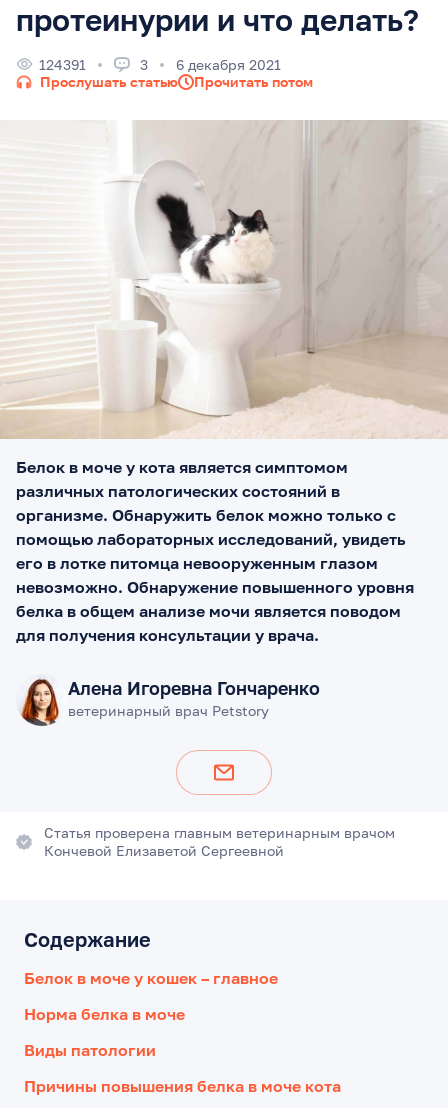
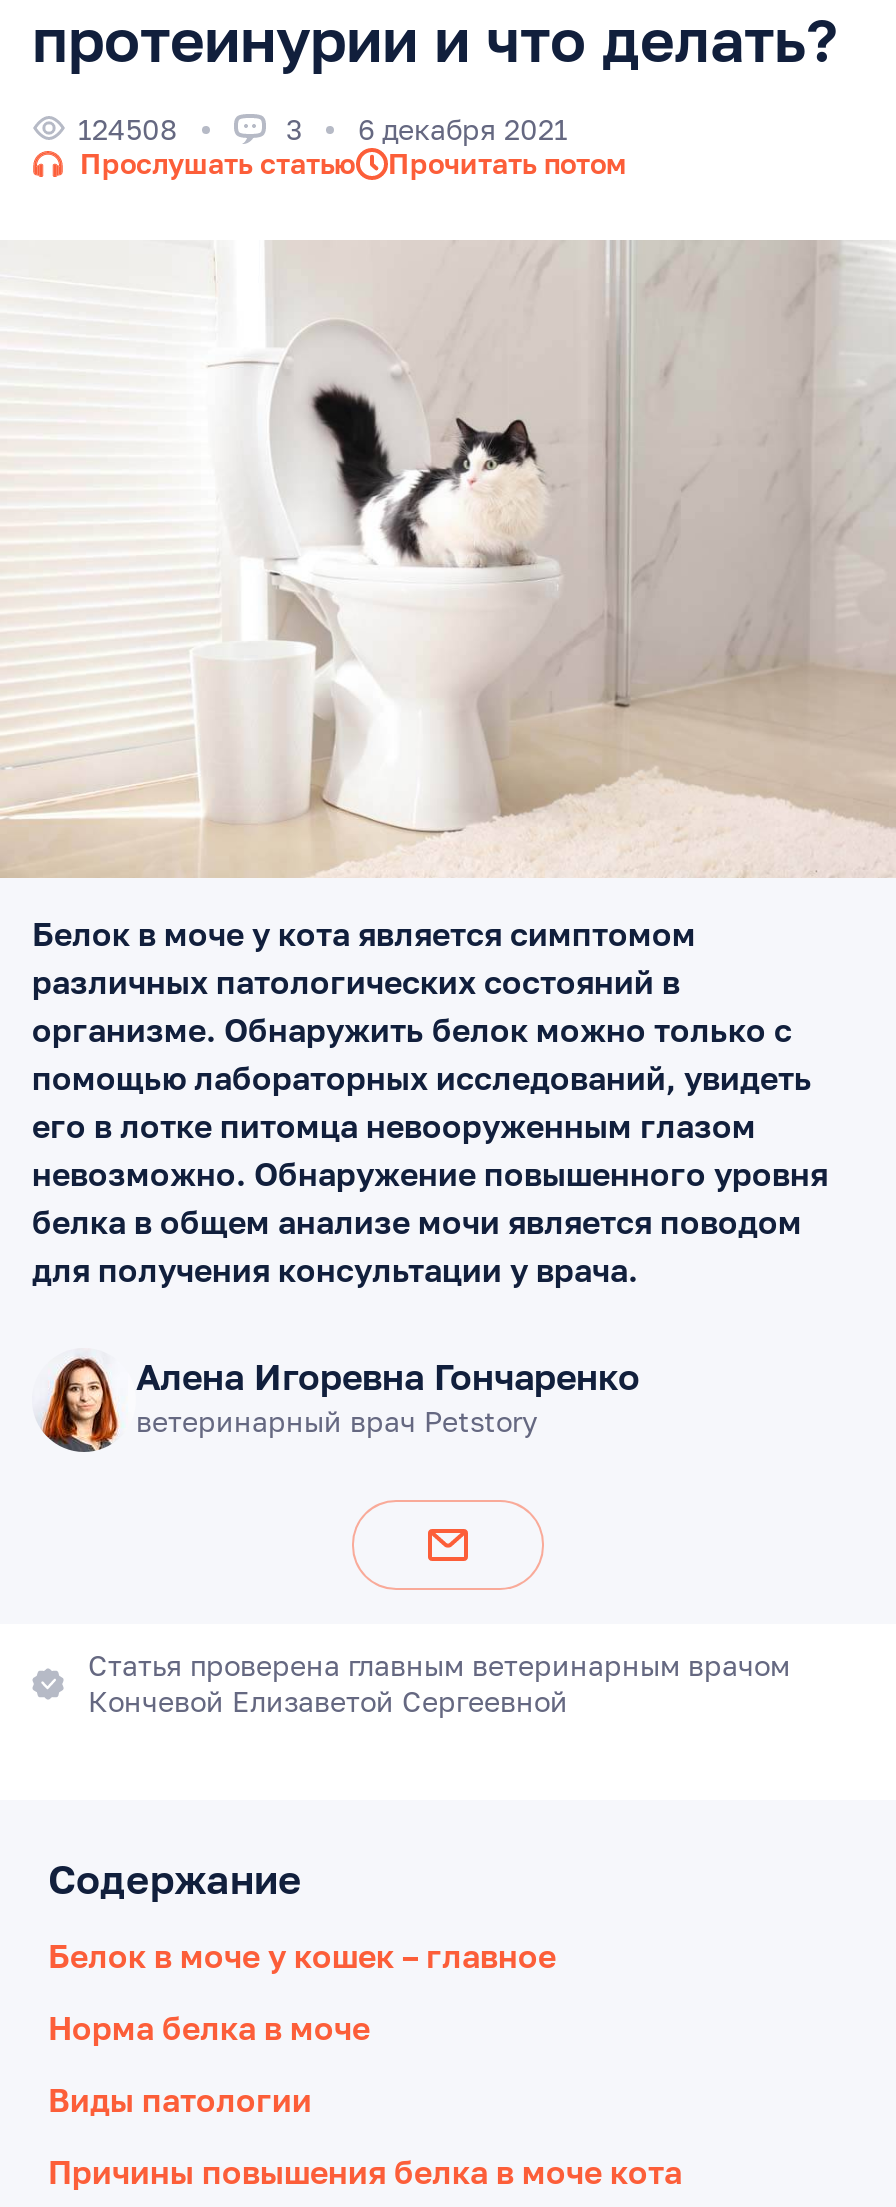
- 124391
+ 124508
